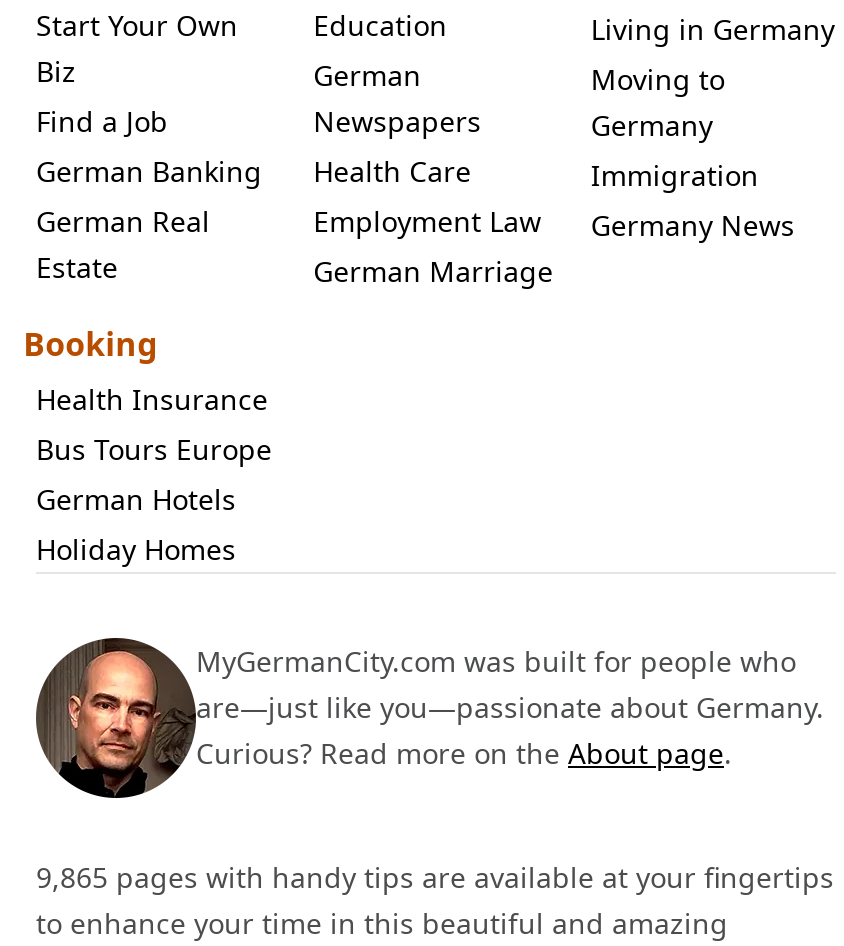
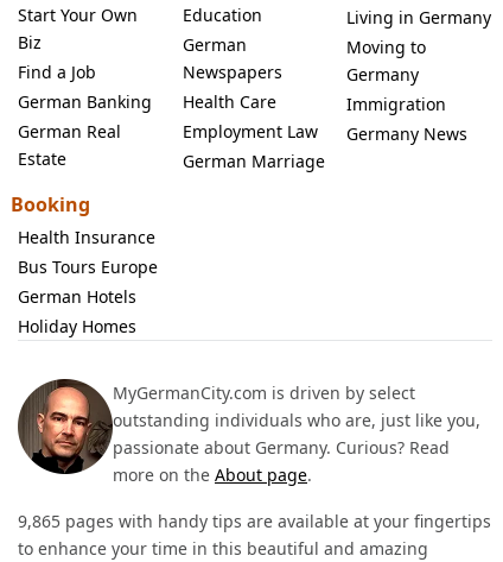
- MyGermanCity.com was built for people who
- are—just like you—passionate about Germany.
- Curious? Read more on the About page.
+ MyGermanCity.com is driven by select
+ outstanding individuals who are, just like you,
+ passionate about Germany. Curious? Read
+ more on the About page.
